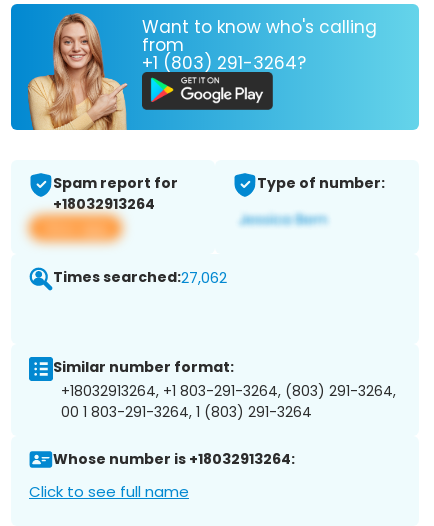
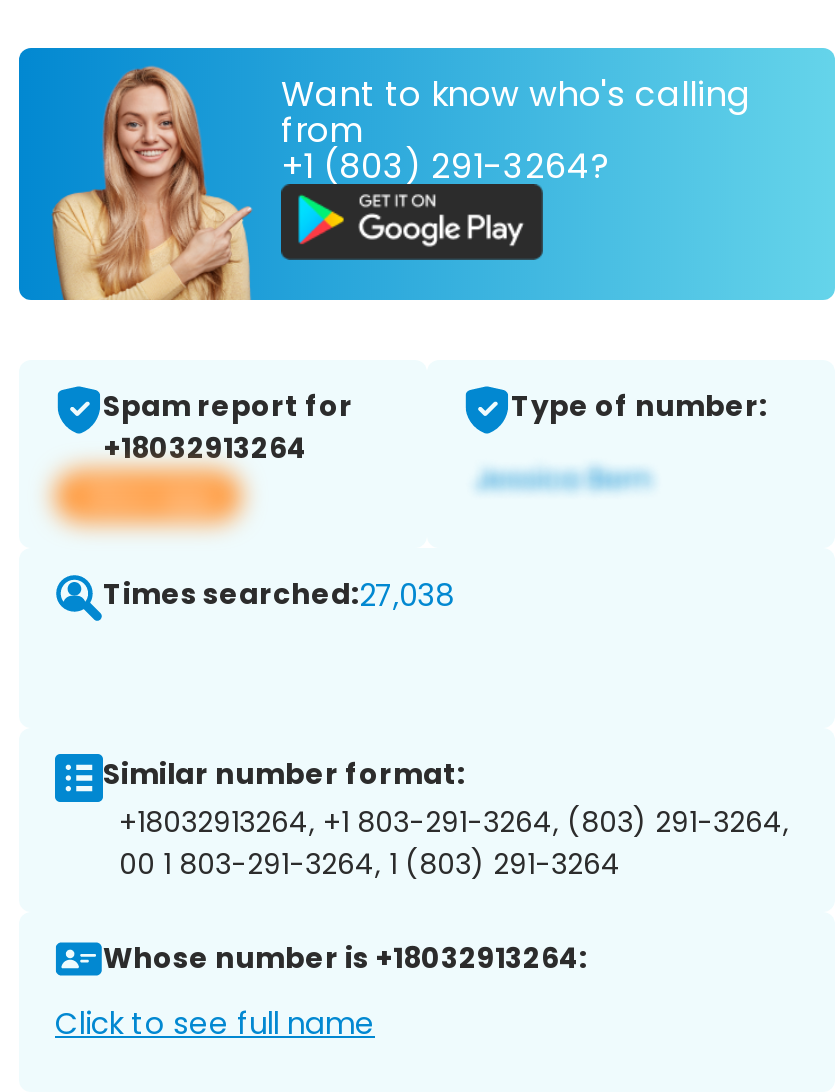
- Times searched:27,062
+ Times searched:27,038
